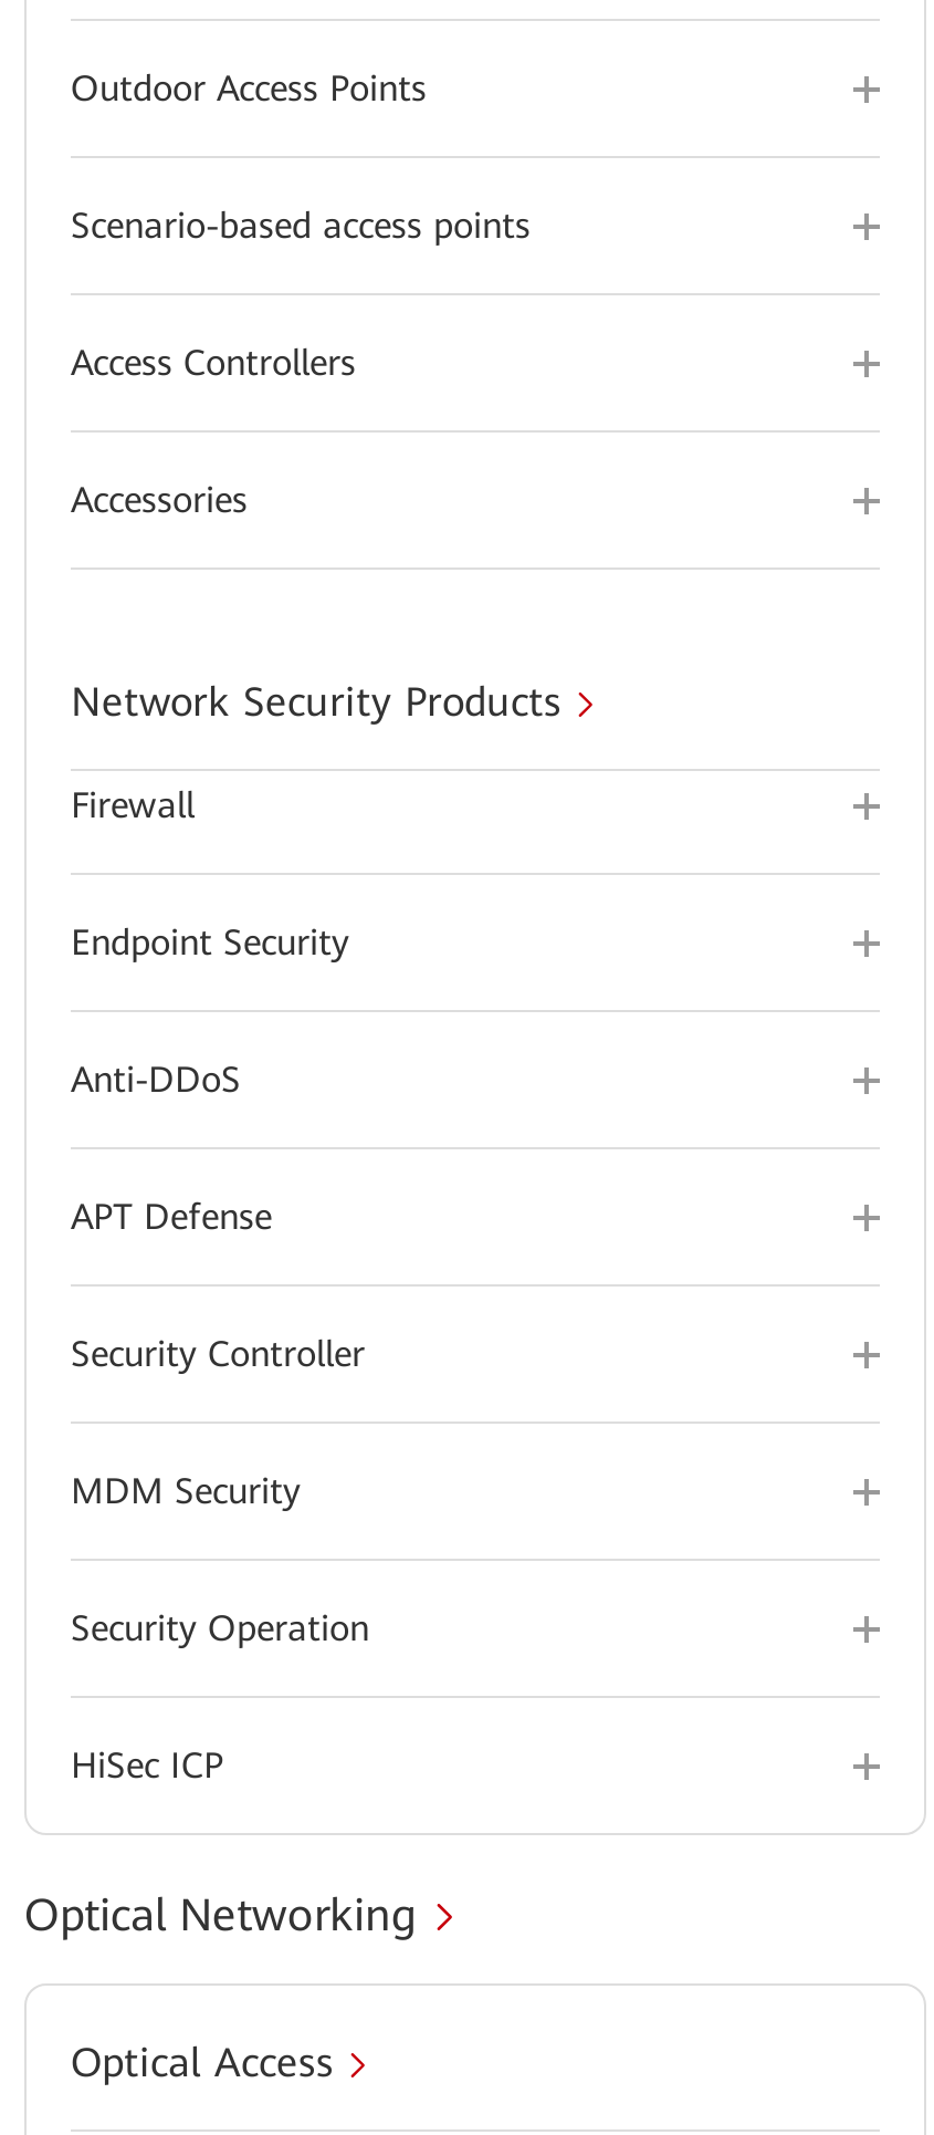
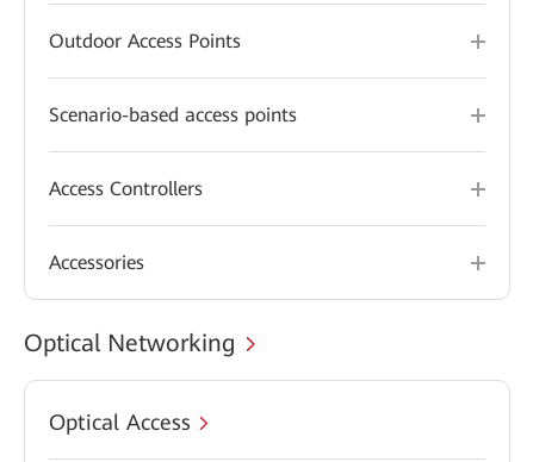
- Network Security Products
- Firewall
- Endpoint Security
- Anti-DDoS
- APT Defense
- Security Controller
- MDM Security
- Security Operation
- HiSec ICP
